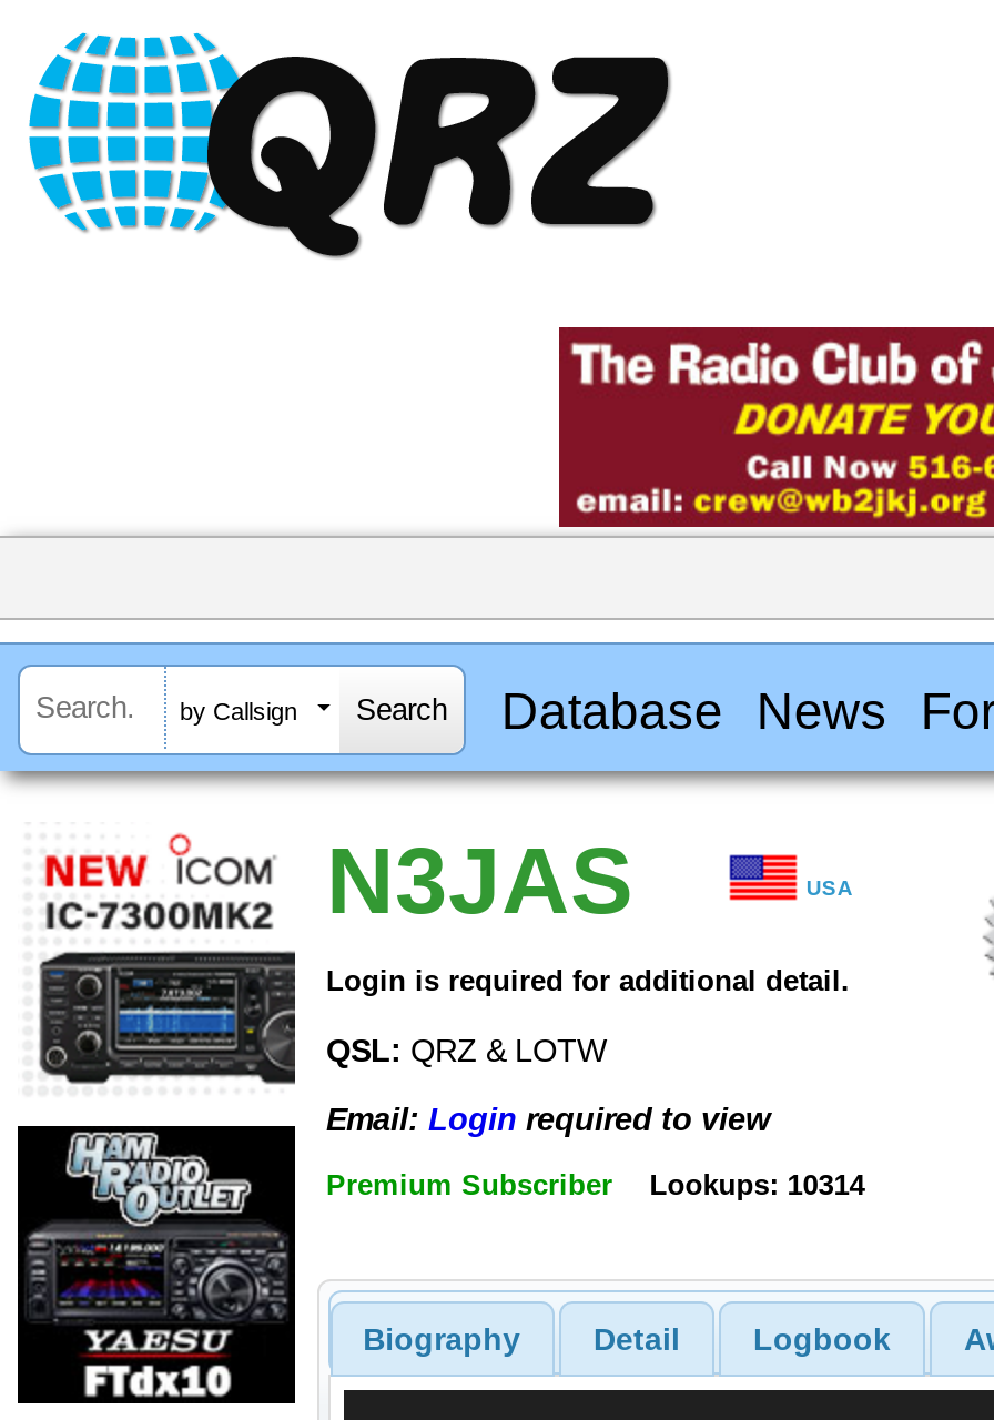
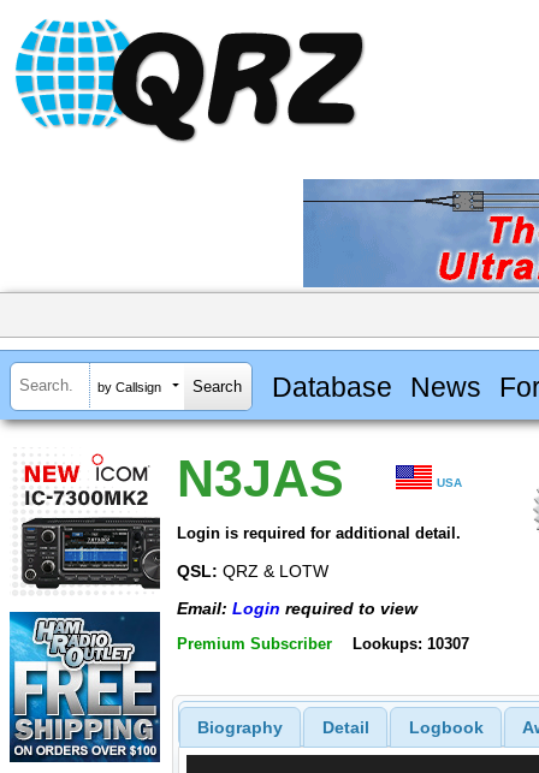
- [image]
+ [image]

- [image]
- Premium Subscriber Lookups: 10314
+ [image]
+ Premium Subscriber Lookups: 10307
